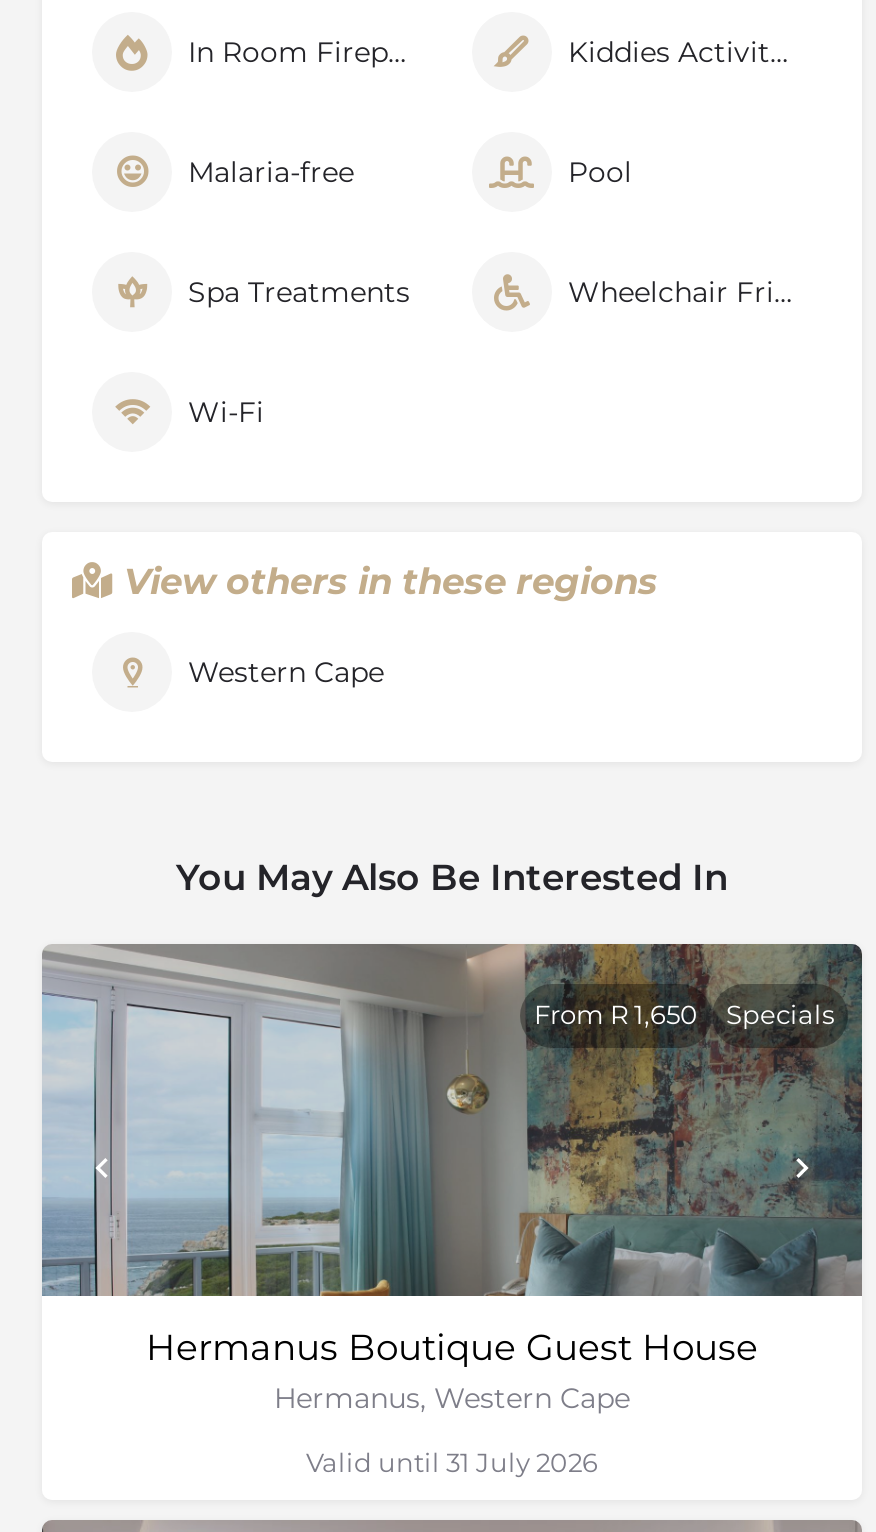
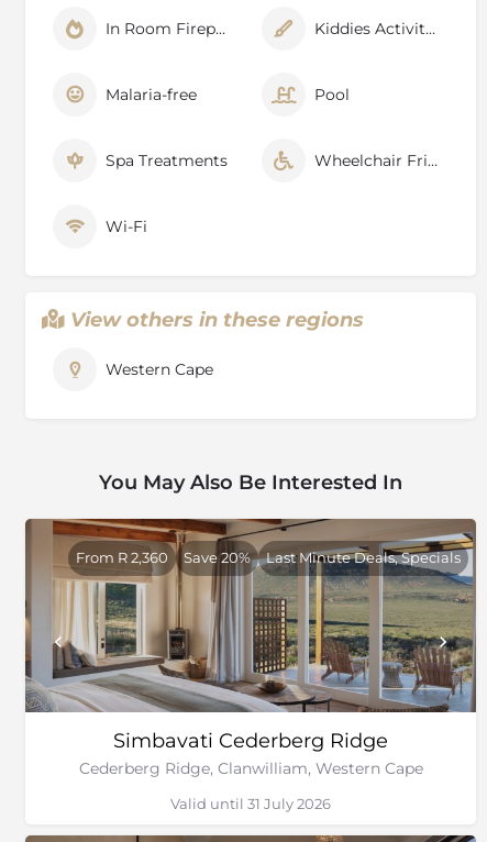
- [image]
- From R 1,650
- Specials
+ [image]
+ From R 2,360
+ Save 20%
+ Last Minute Deals, Specials

- Hermanus Boutique Guest House
- Hermanus, Western Cape
+ Simbavati Cederberg Ridge
+ Cederberg Ridge, Clanwilliam, Western Cape
